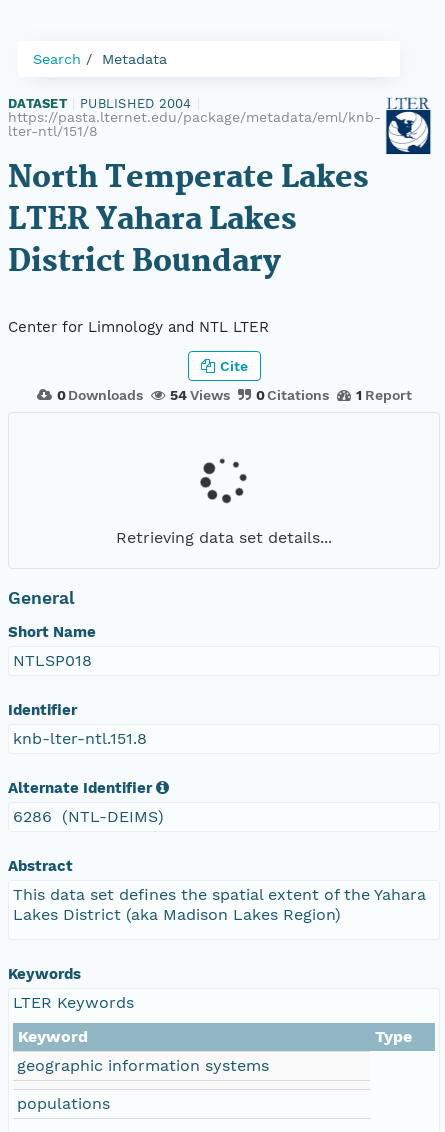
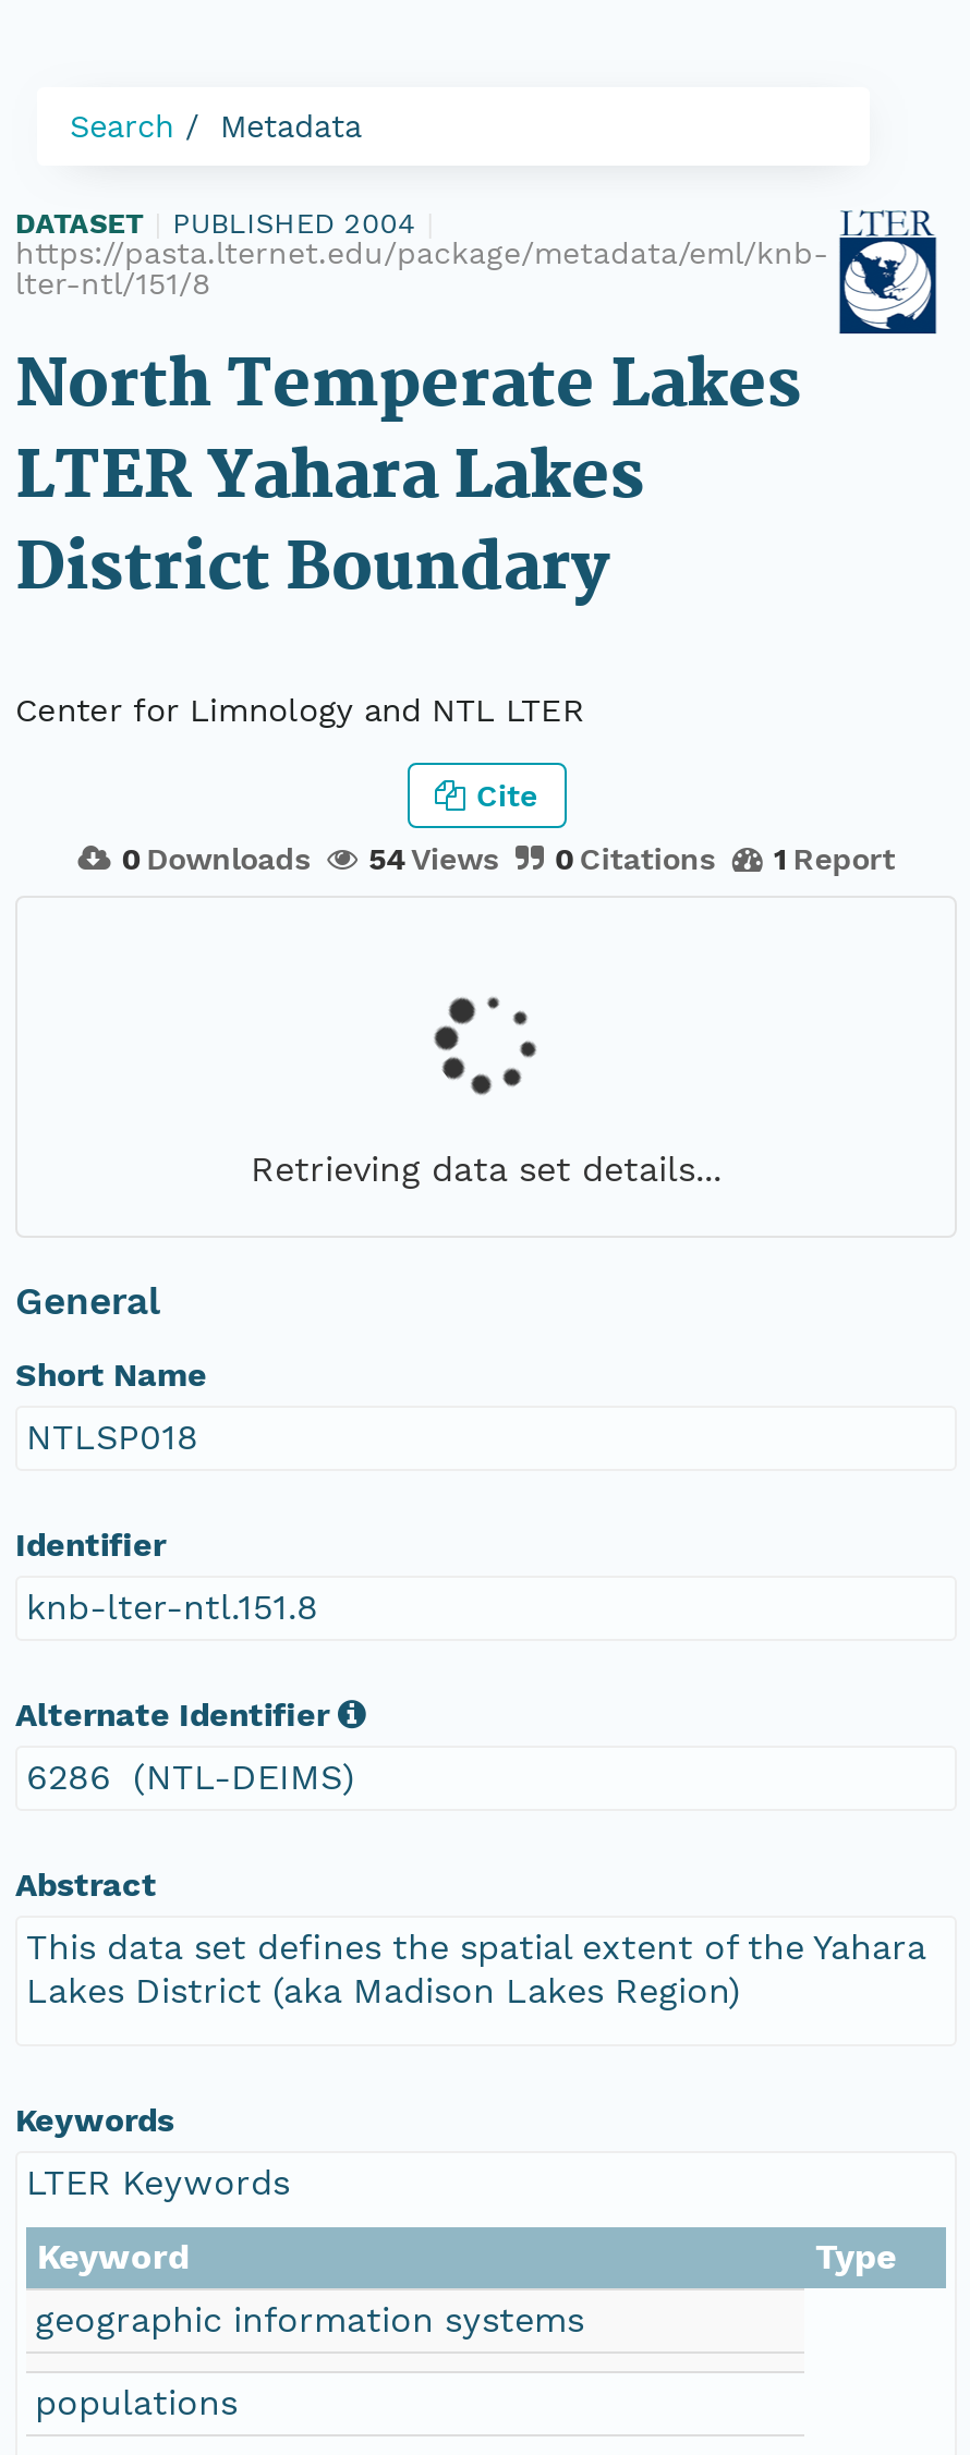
- [image]
+ [image]
